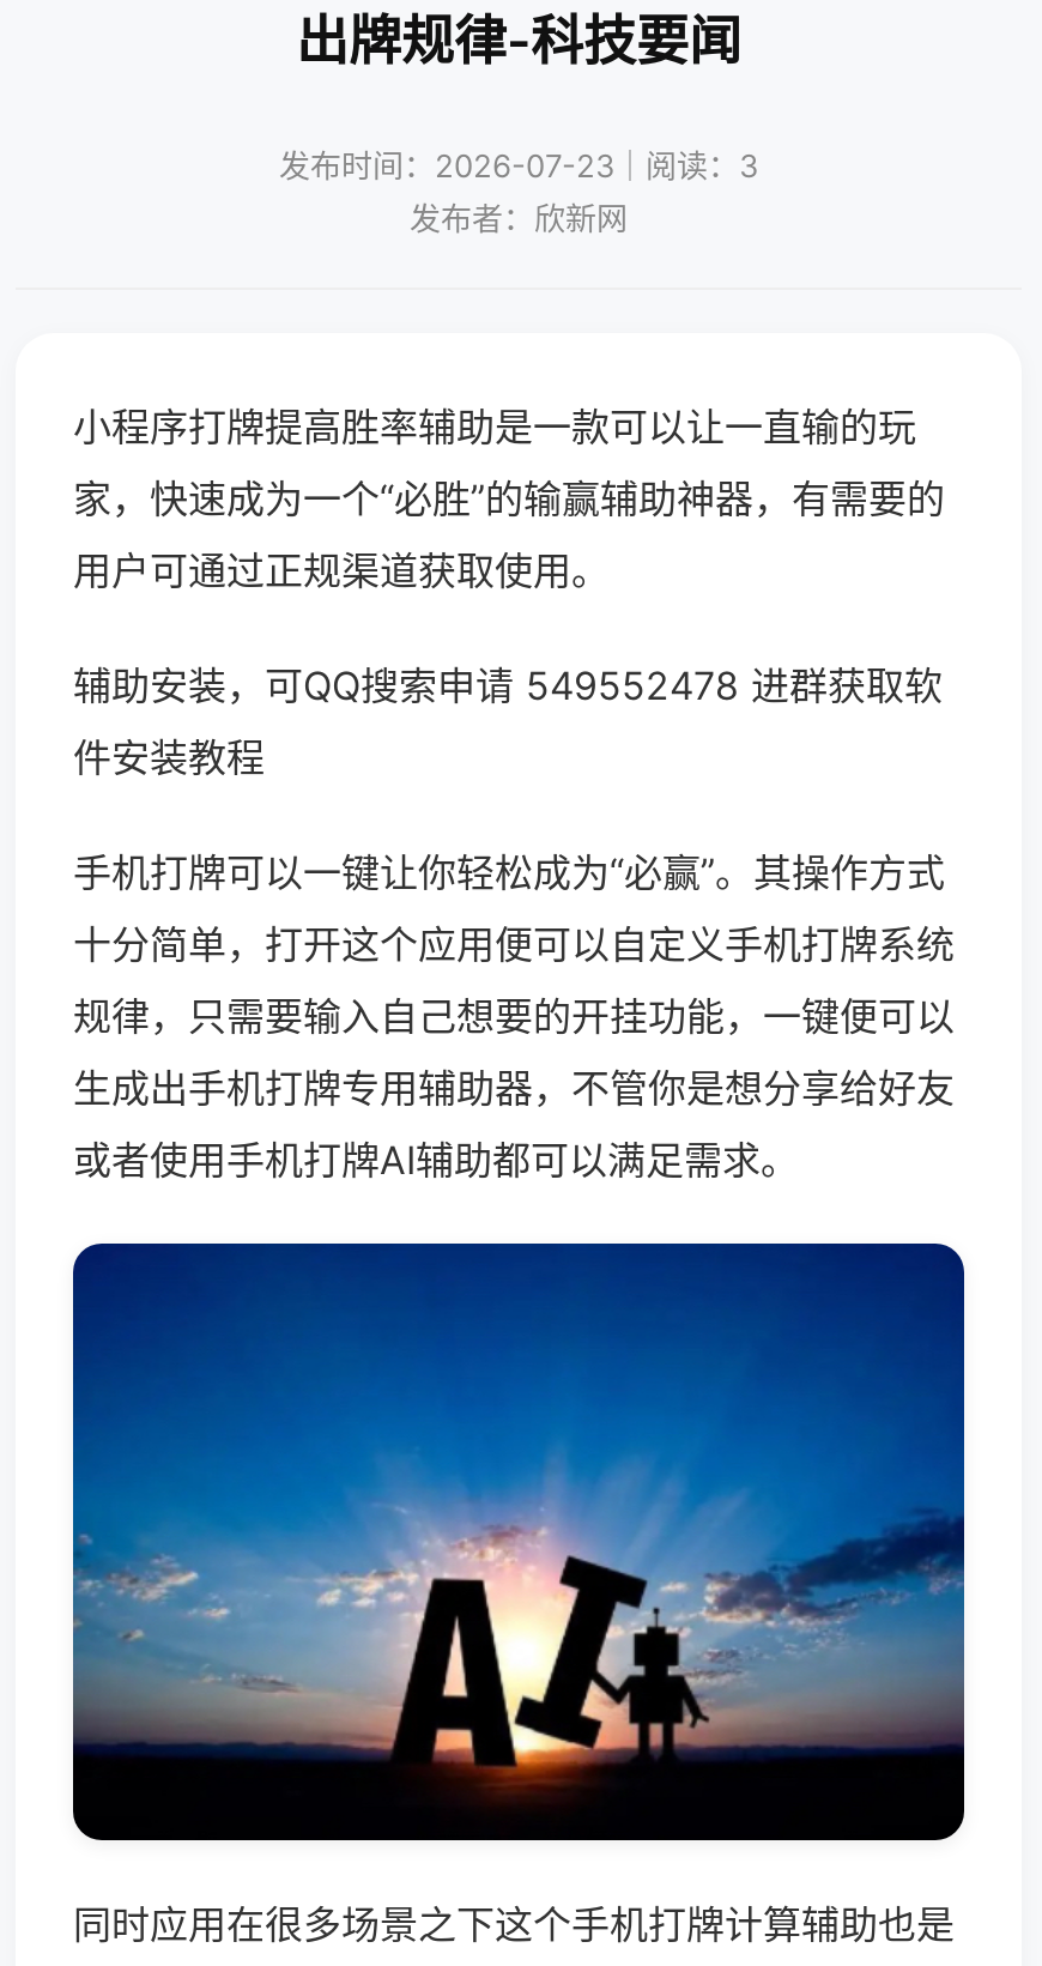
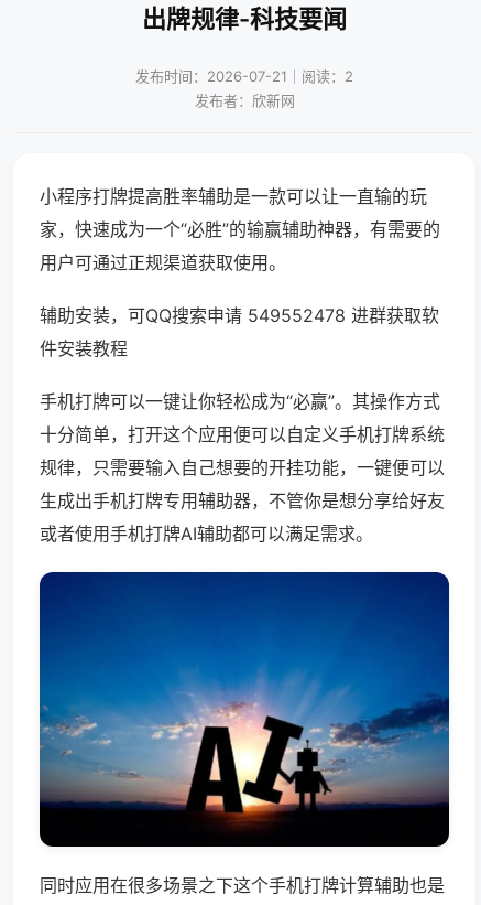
- 发布时间：2026-07-23｜阅读：3
+ 发布时间：2026-07-21｜阅读：2
